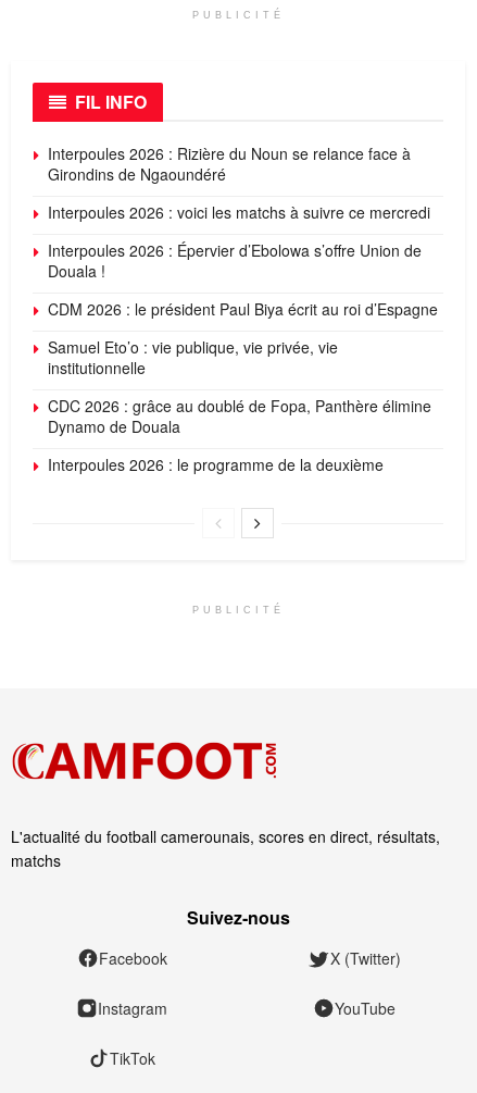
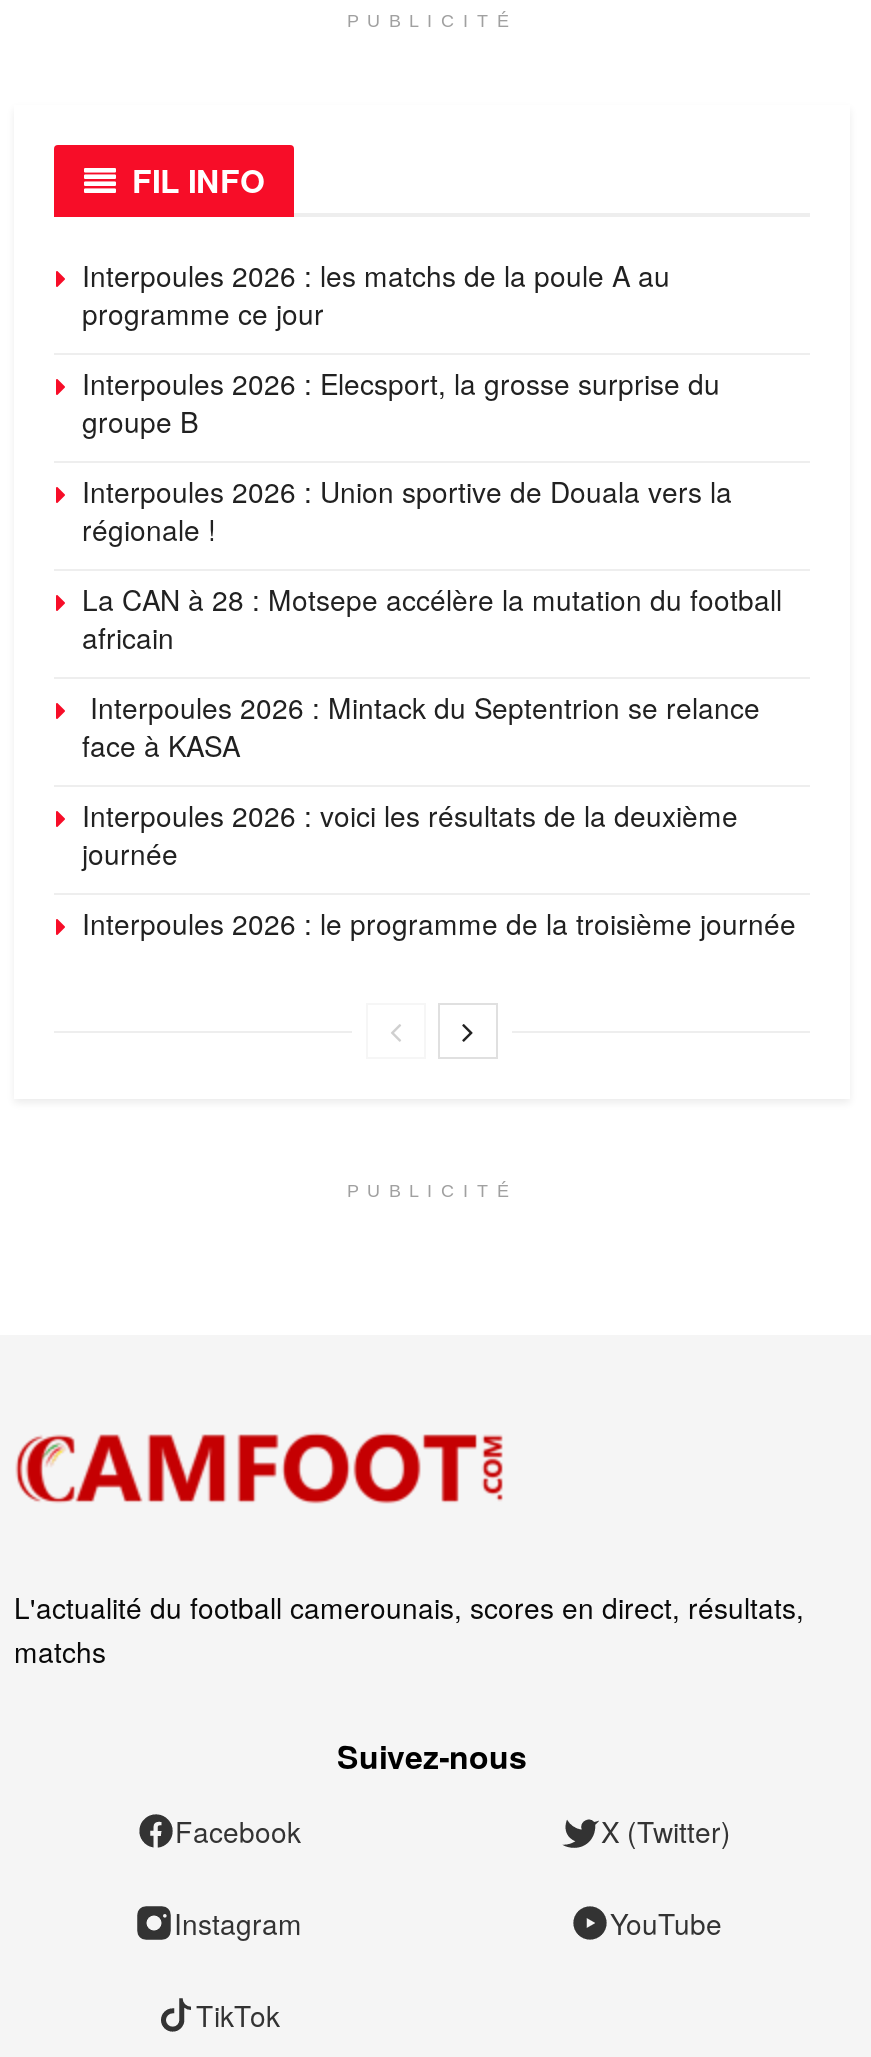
- Interpoules 2026 : Rizière du Noun se relance face à
- Girondins de Ngaoundéré
+ Interpoules 2026 : les matchs de la poule A au
+ programme ce jour

- Interpoules 2026 : voici les matchs à suivre ce mercredi
+ Interpoules 2026 : Elecsport, la grosse surprise du
+ groupe B

- Interpoules 2026 : Épervier d’Ebolowa s’offre Union de
- Douala !
+ Interpoules 2026 : Union sportive de Douala vers la
+ régionale !

- CDM 2026 : le président Paul Biya écrit au roi d’Espagne
+ La CAN à 28 : Motsepe accélère la mutation du football
+ africain

- Samuel Eto’o : vie publique, vie privée, vie
- institutionnelle
+ Interpoules 2026 : Mintack du Septentrion se relance
+ face à KASA

- CDC 2026 : grâce au doublé de Fopa, Panthère élimine
- Dynamo de Douala
+ Interpoules 2026 : voici les résultats de la deuxième
+ journée

- Interpoules 2026 : le programme de la deuxième
+ Interpoules 2026 : le programme de la troisième journée
